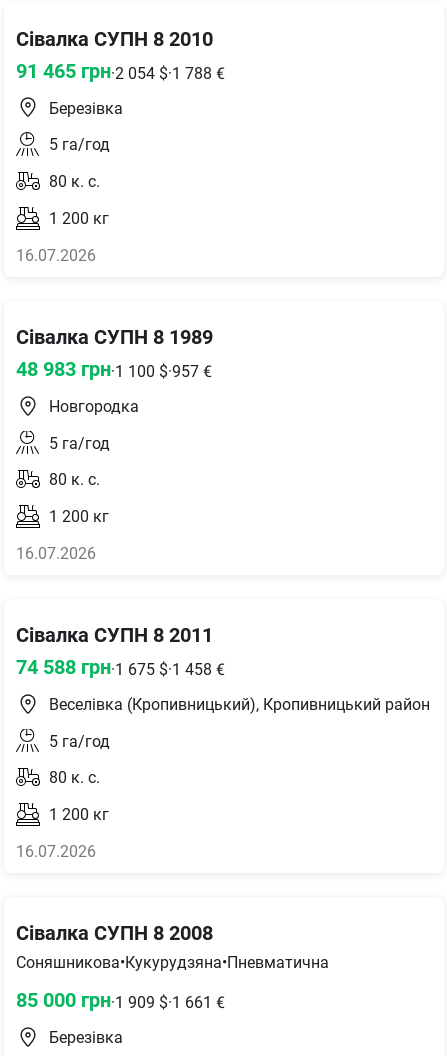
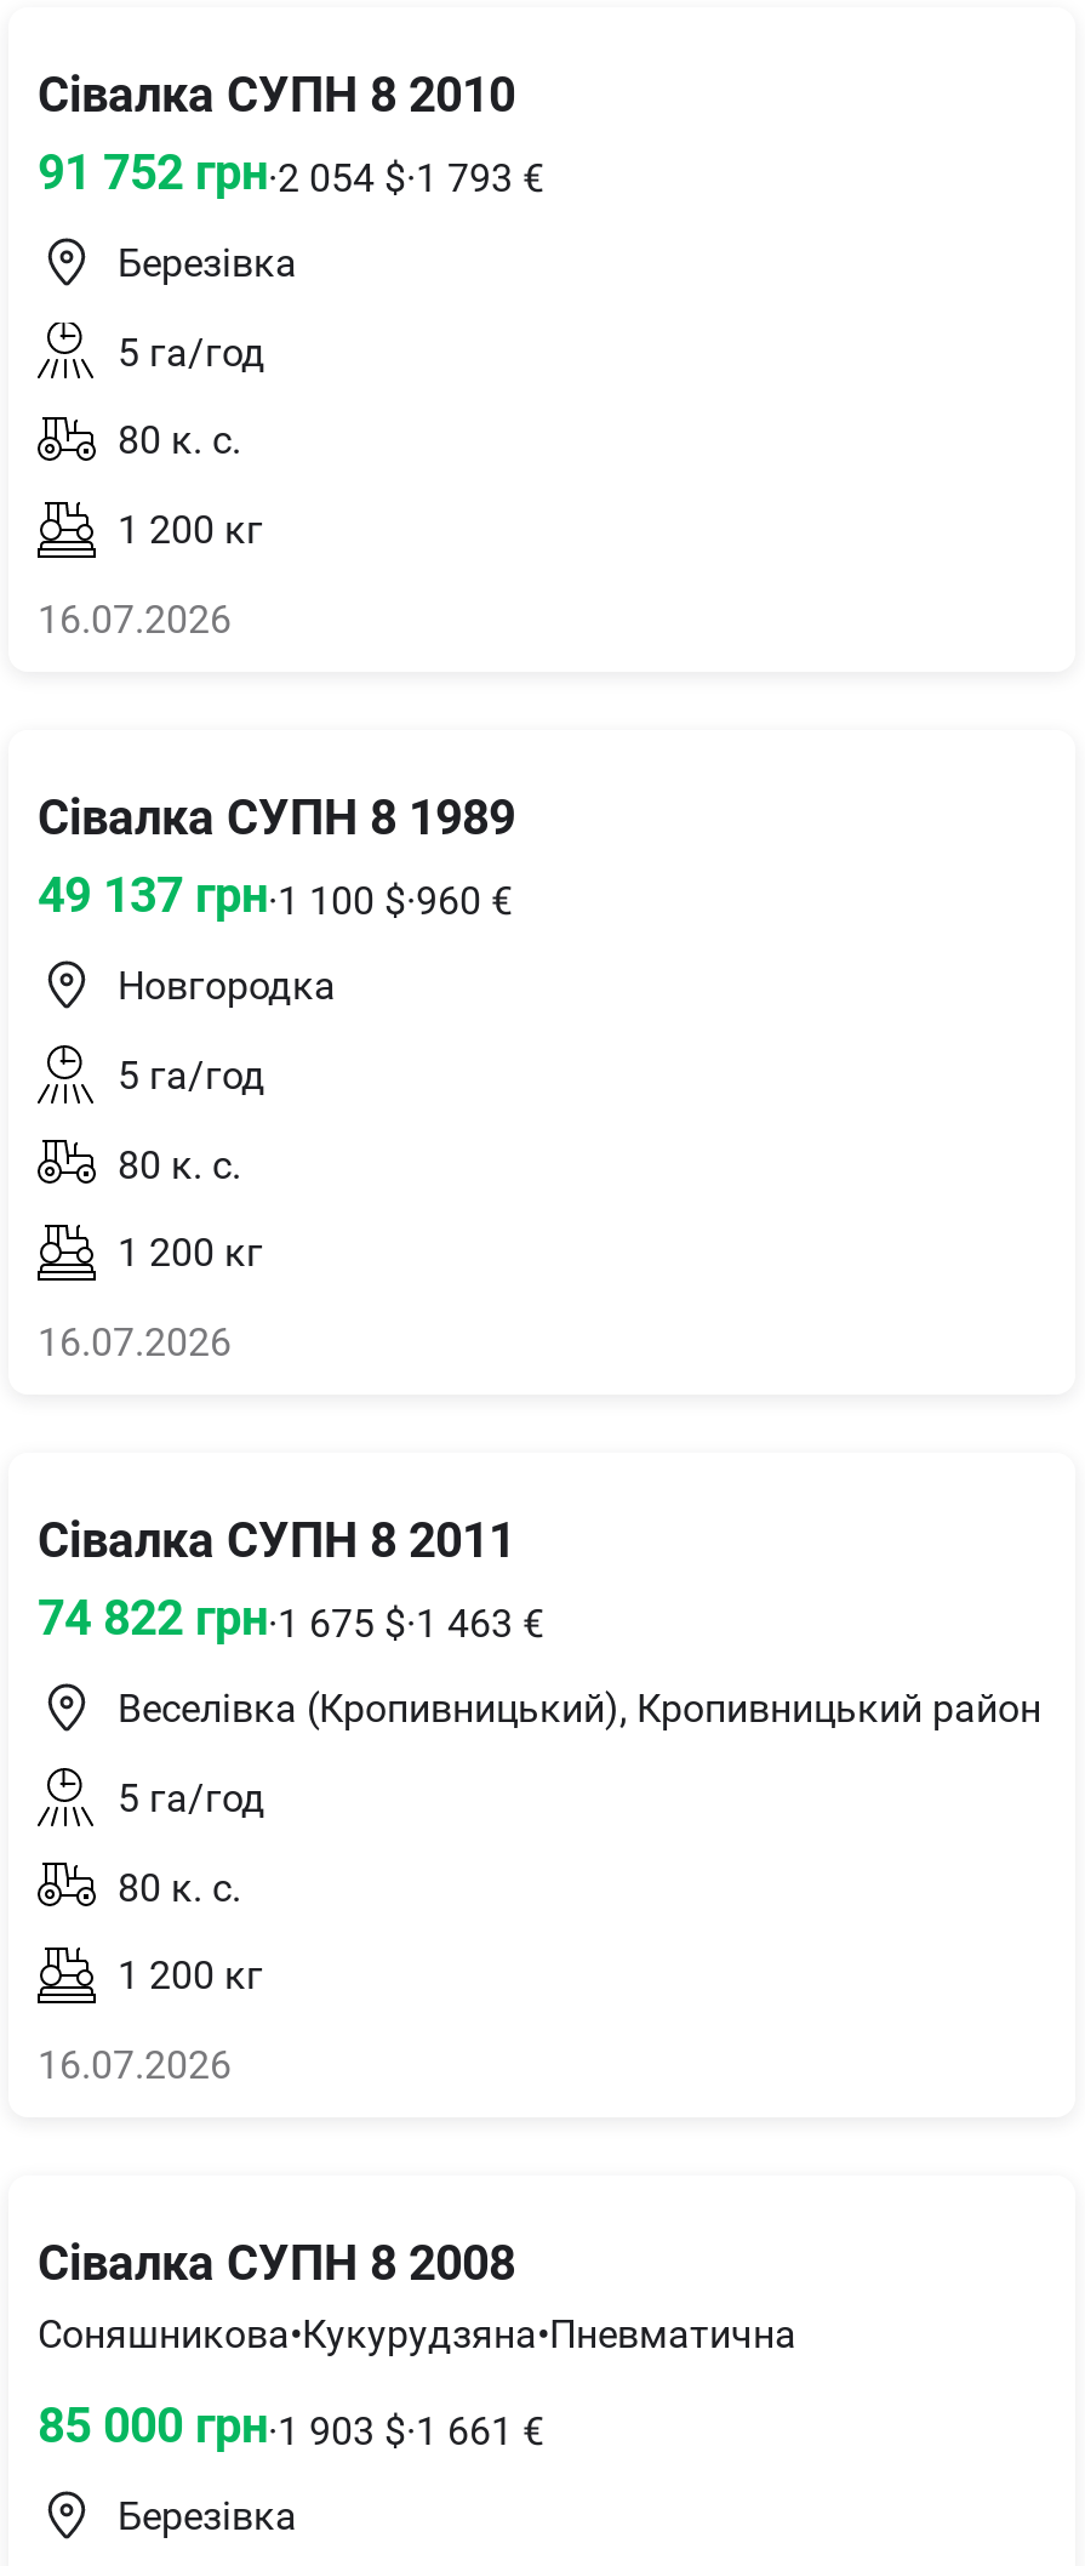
- 91 465 грн·2 054 $·1 788 €
+ 91 752 грн·2 054 $·1 793 €

- 48 983 грн·1 100 $·957 €
+ 49 137 грн·1 100 $·960 €

- 74 588 грн·1 675 $·1 458 €
+ 74 822 грн·1 675 $·1 463 €

- 85 000 грн·1 909 $·1 661 €
+ 85 000 грн·1 903 $·1 661 €
